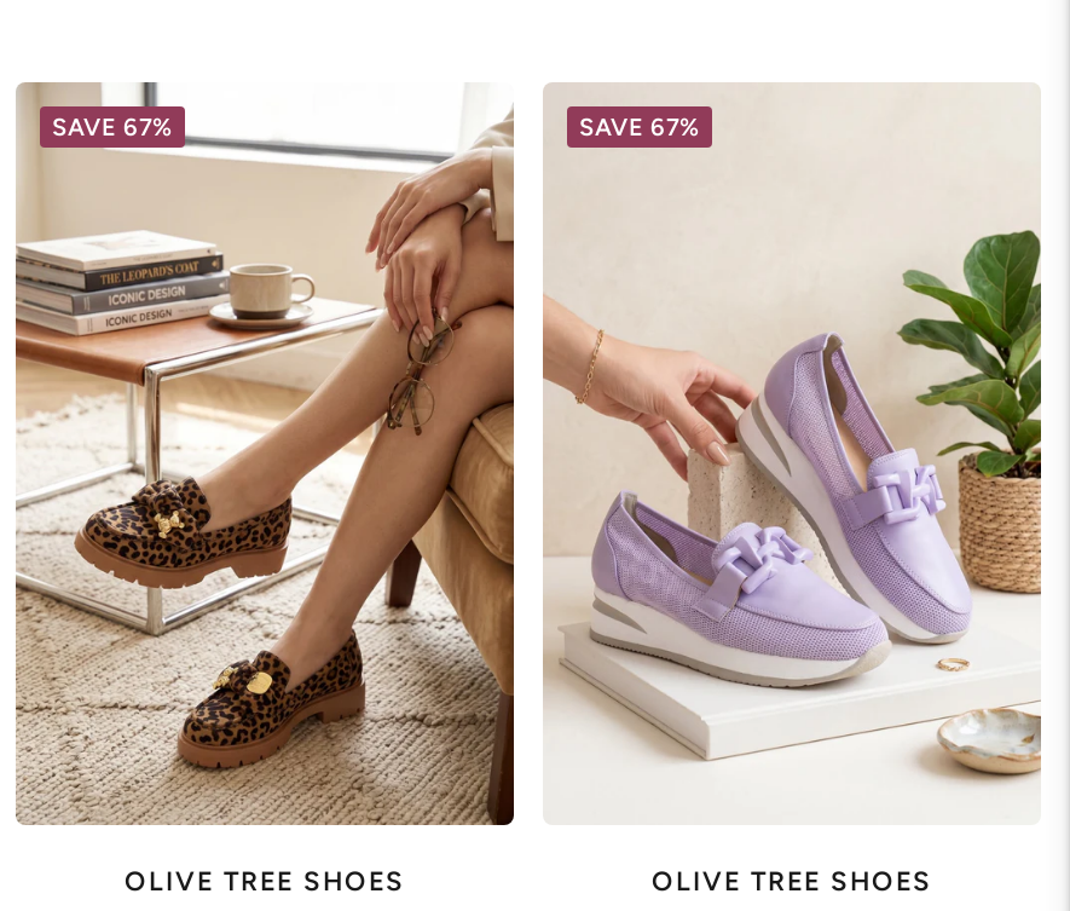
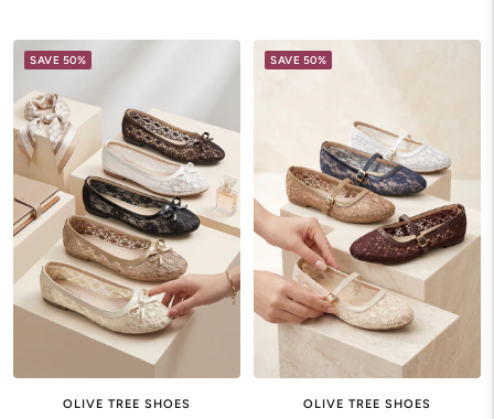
- [image]
- SAVE 67%
+ [image]
+ SAVE 50%

- SAVE 67%
+ SAVE 50%

- [image]
+ [image]
